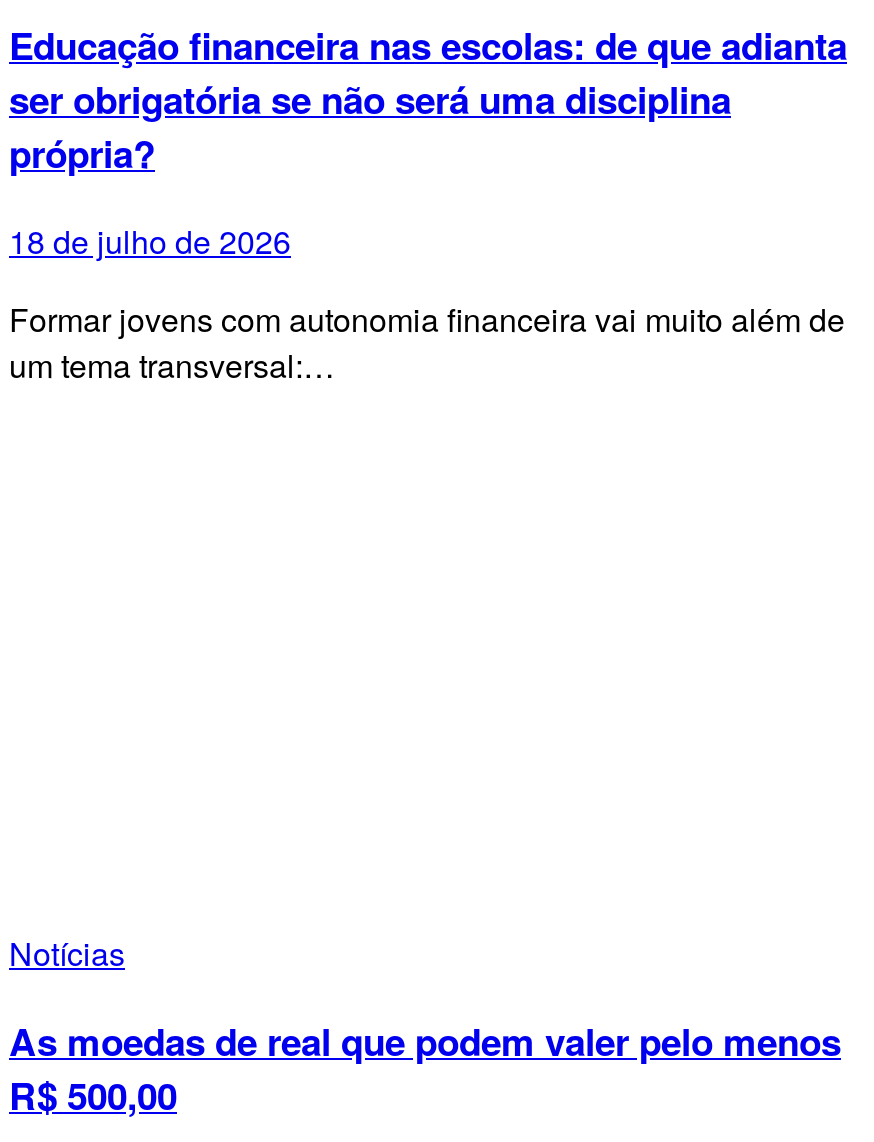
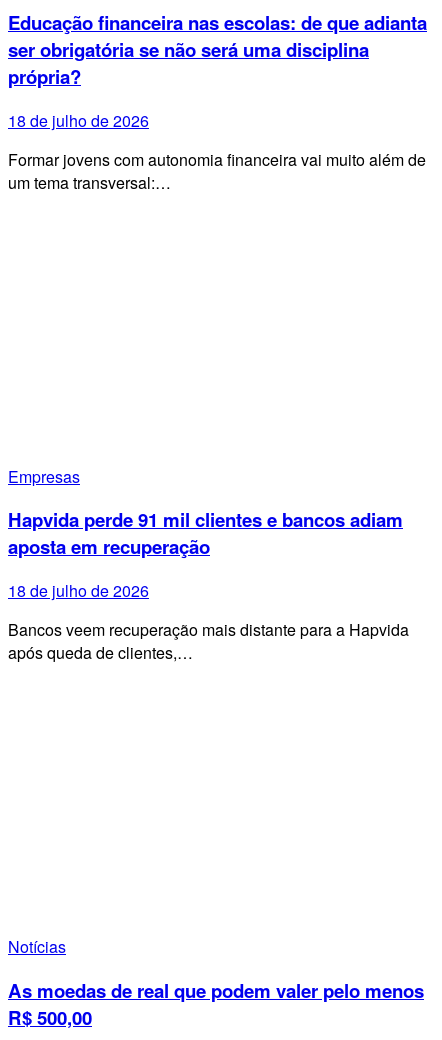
+ Empresas
+ Hapvida perde 91 mil clientes e bancos adiam
+ aposta em recuperação
+ 18 de julho de 2026
+ Bancos veem recuperação mais distante para a Hapvida
+ após queda de clientes,…
